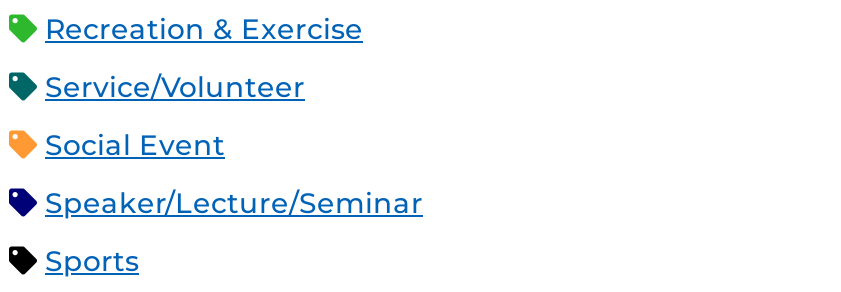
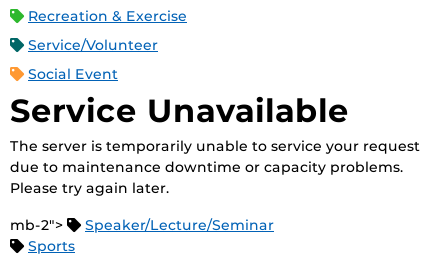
+ Service Unavailable
+ The server is temporarily unable to service your request
+ due to maintenance downtime or capacity problems.
+ Please try again later.
+ mb-2">
